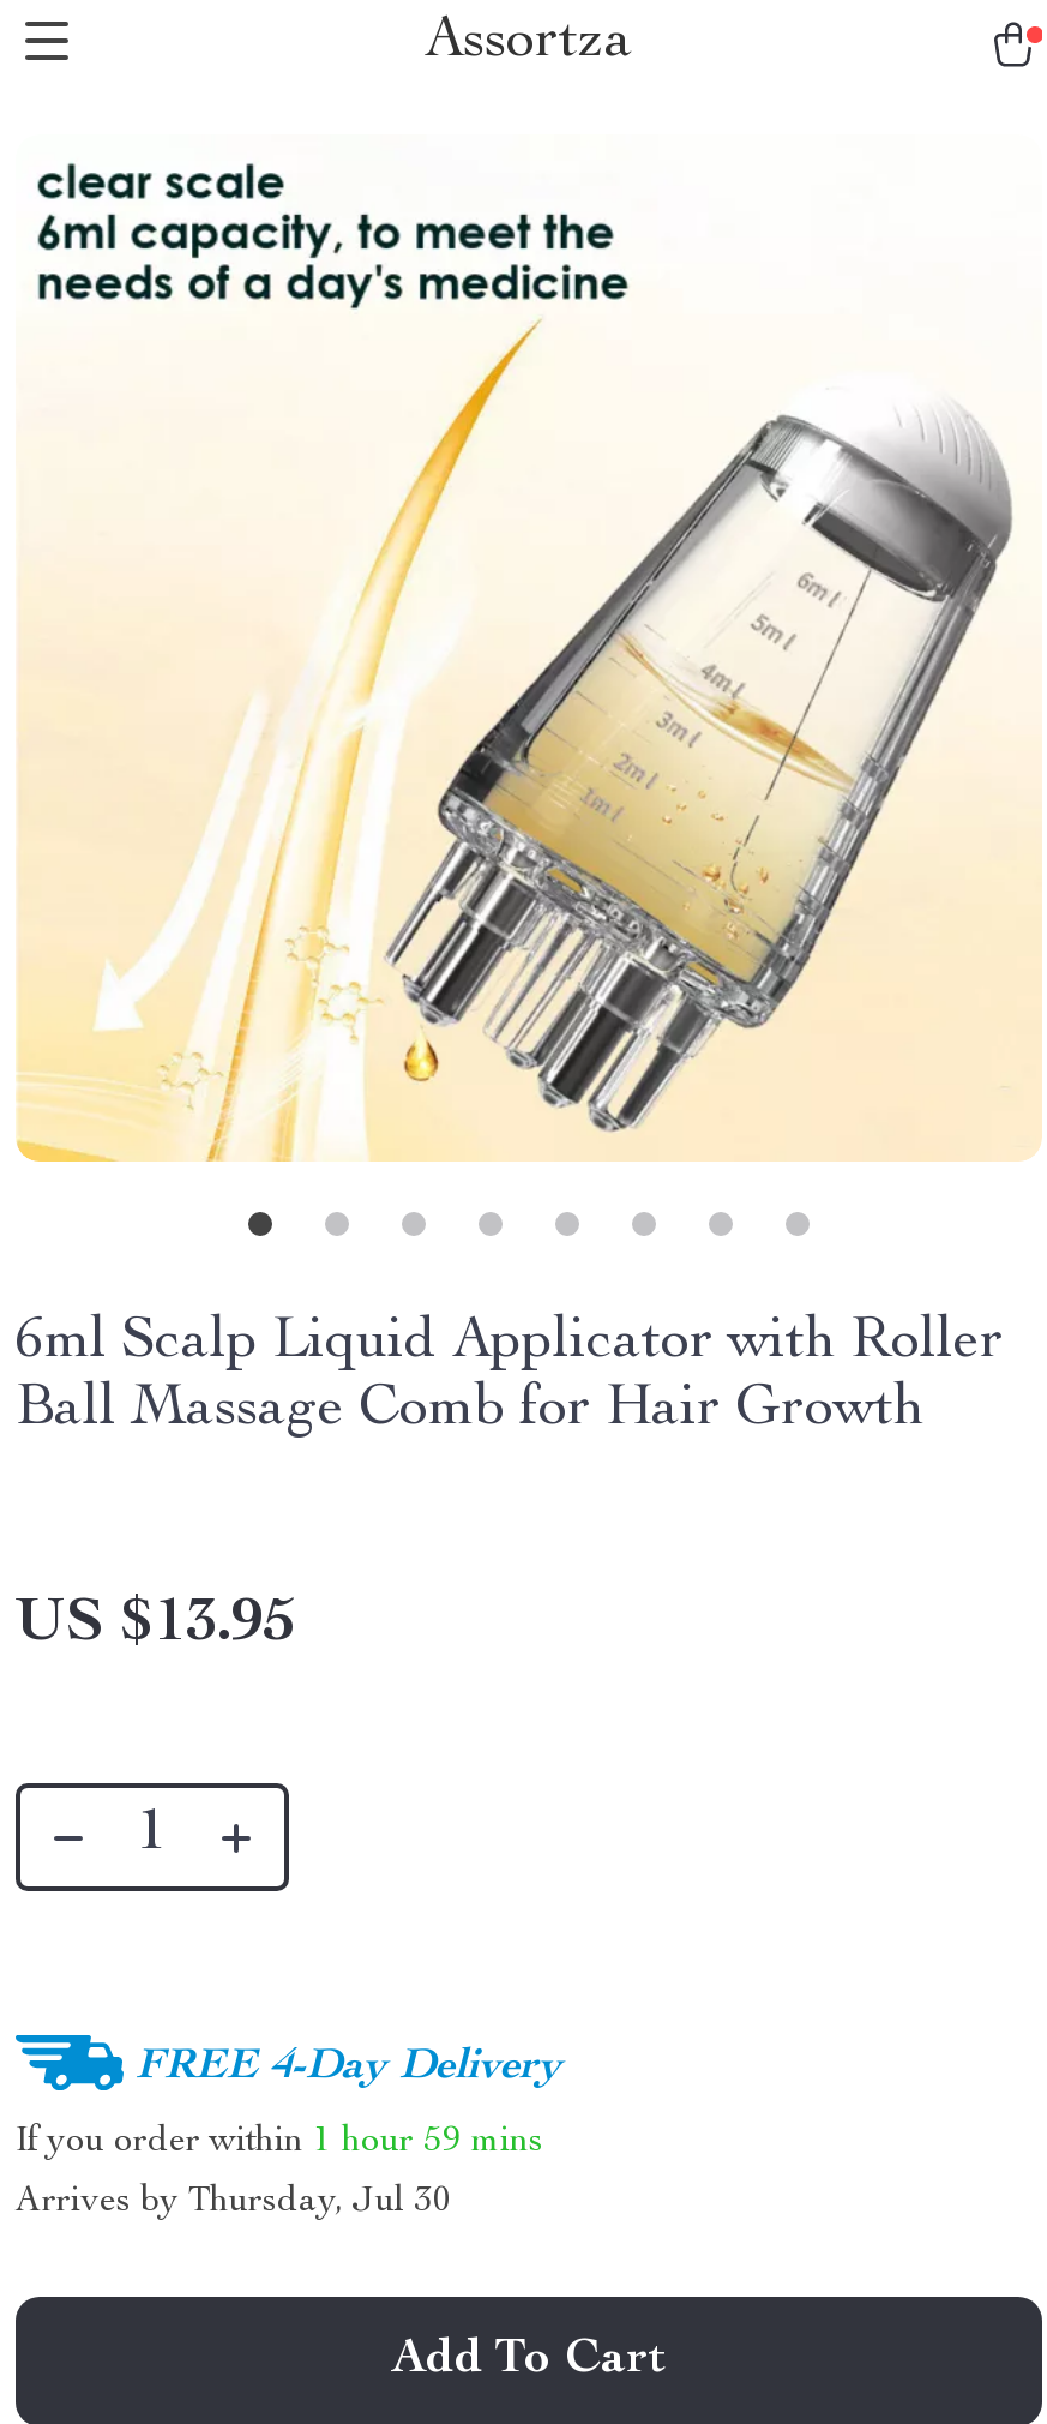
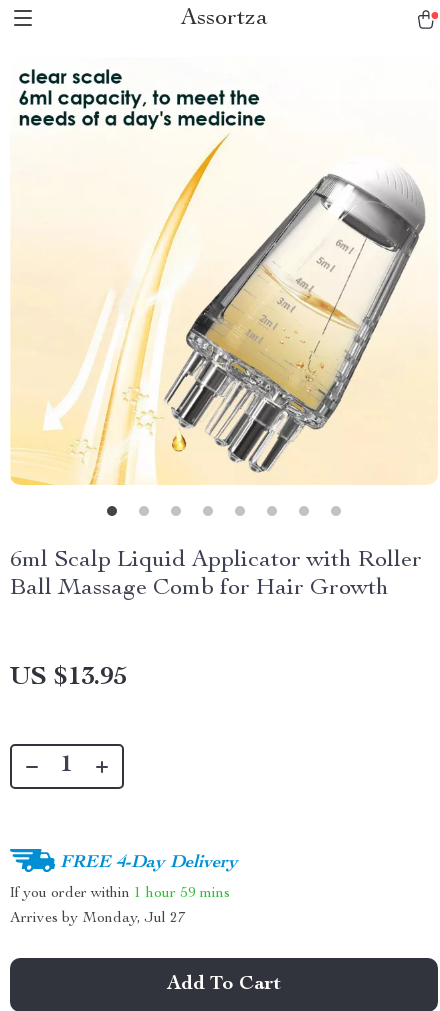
- Arrives by Thursday, Jul 30
+ Arrives by Monday, Jul 27
